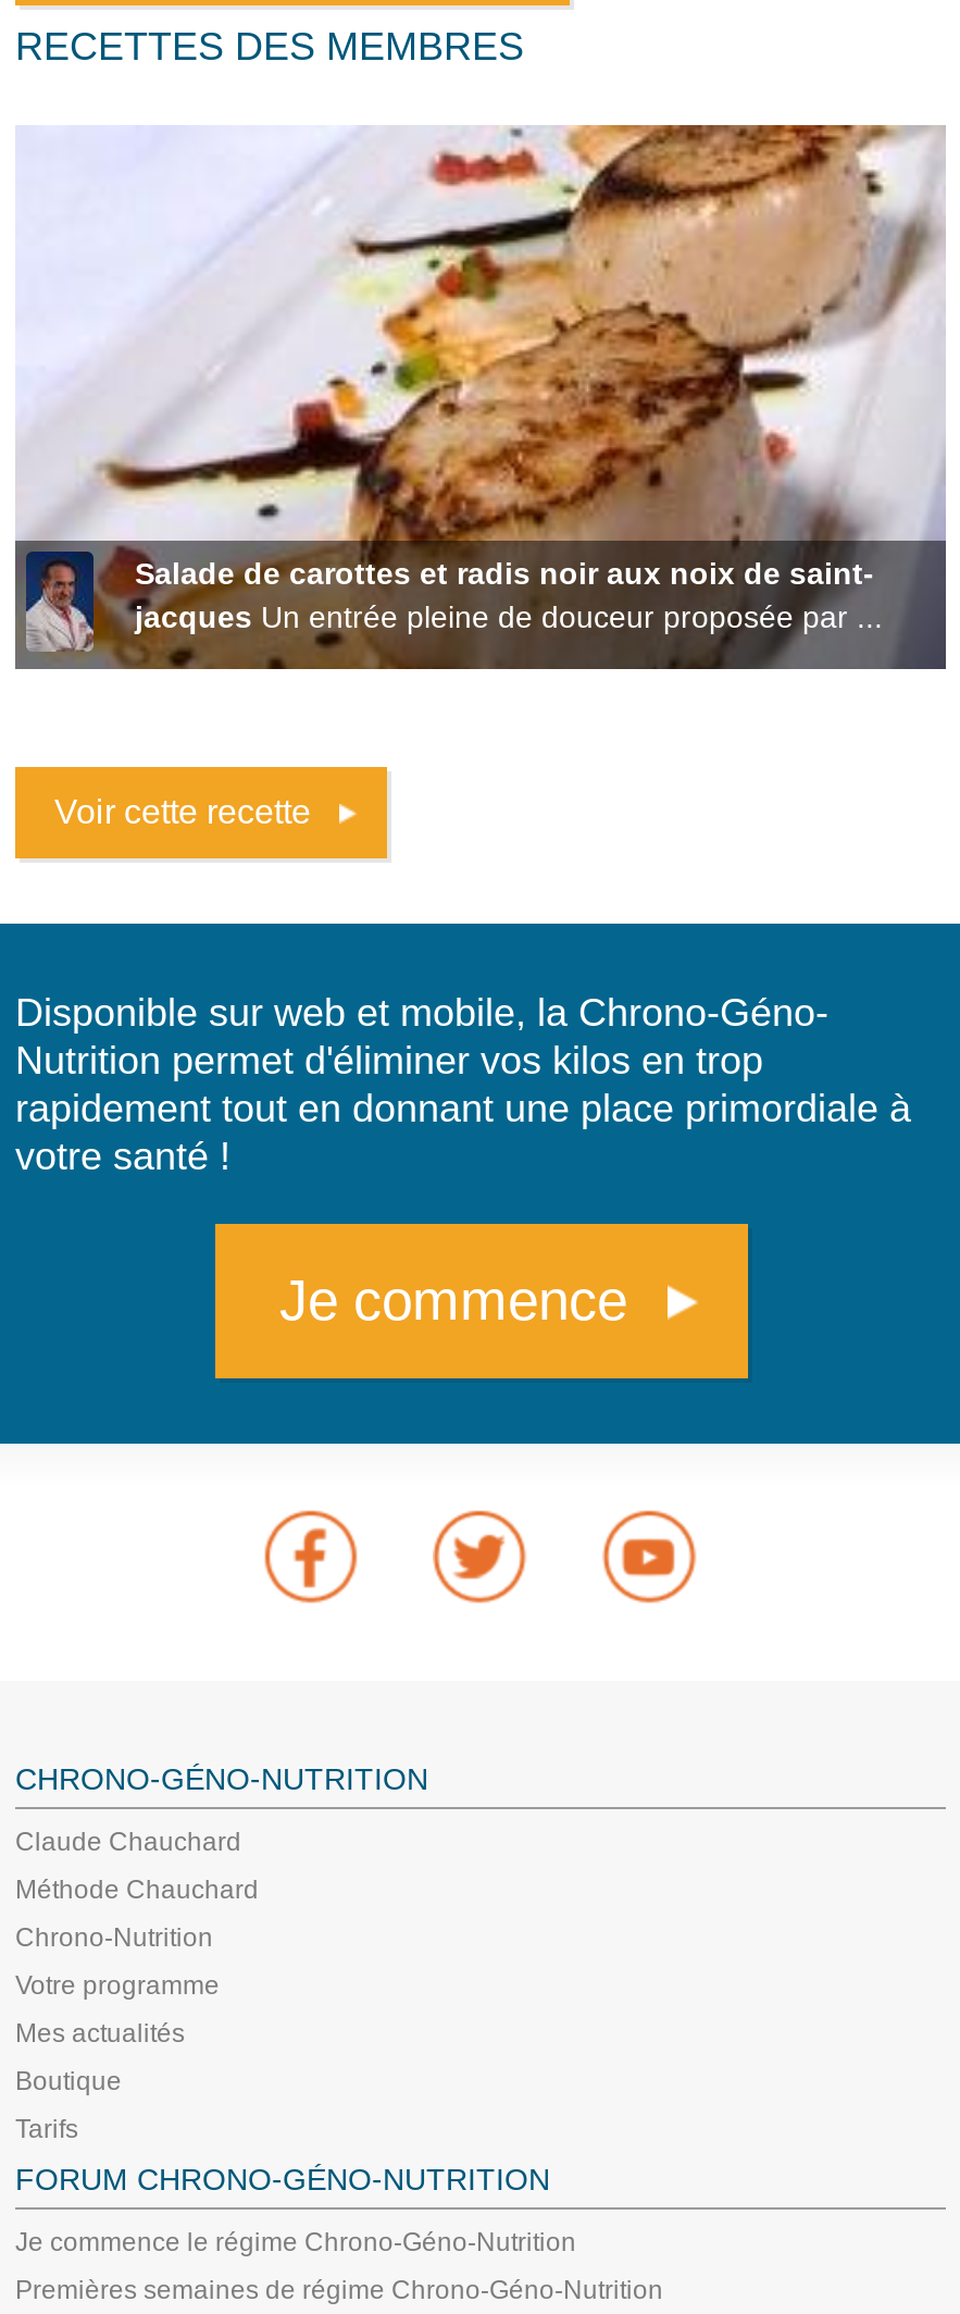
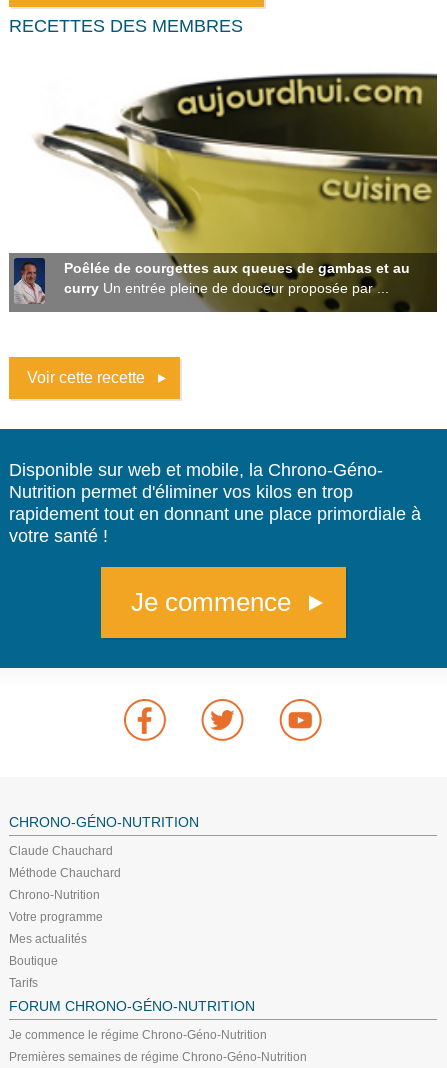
- [image]
- Salade de carottes et radis noir aux noix de saint-
- jacques Un entrée pleine de douceur proposée par ...
+ [image]
+ Poêlée de courgettes aux queues de gambas et au
+ curry Un entrée pleine de douceur proposée par ...
